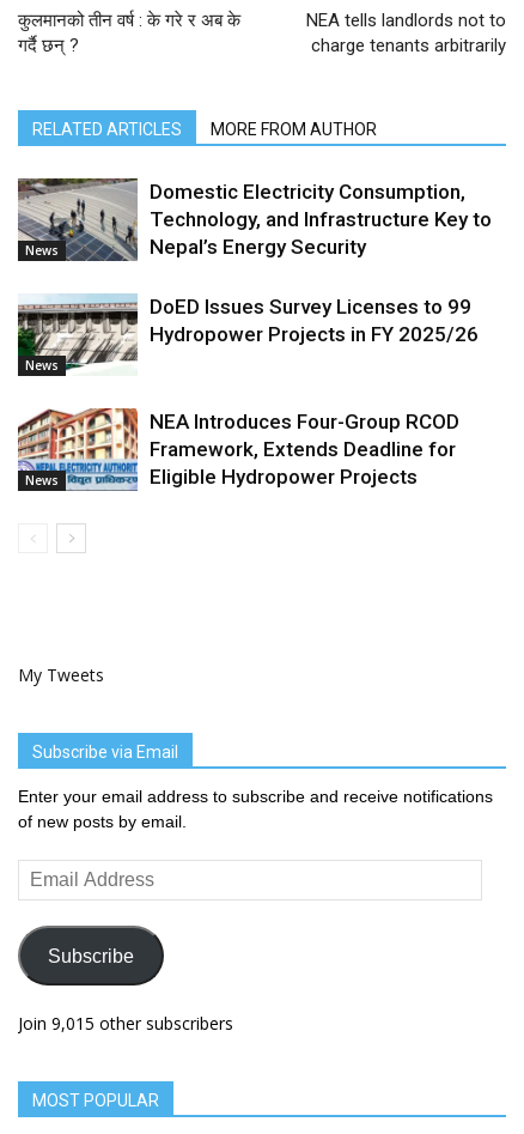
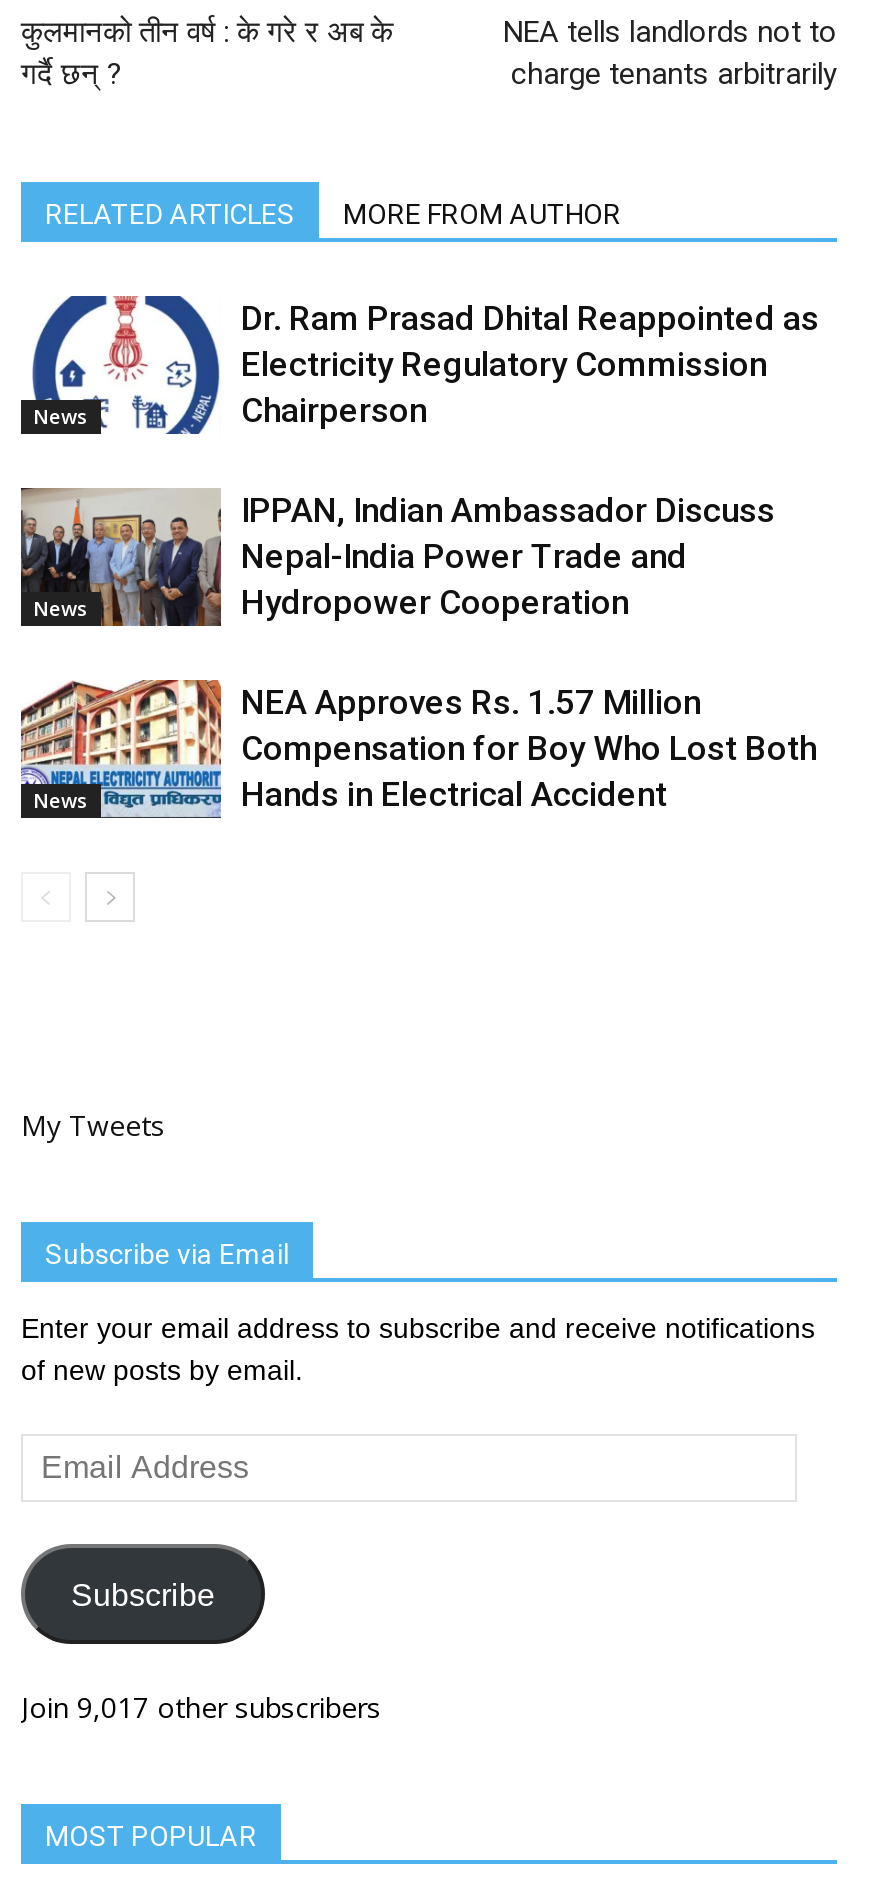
- [image]
- Domestic Electricity Consumption,
- Technology, and Infrastructure Key to
- Nepal’s Energy Security
+ [image]
+ Dr. Ram Prasad Dhital Reappointed as
+ Electricity Regulatory Commission
+ Chairperson

- [image]
- DoED Issues Survey Licenses to 99
- Hydropower Projects in FY 2025/26
+ [image]
+ IPPAN, Indian Ambassador Discuss
+ Nepal-India Power Trade and
+ Hydropower Cooperation

- NEA Introduces Four-Group RCOD
- Framework, Extends Deadline for
- Eligible Hydropower Projects
+ NEA Approves Rs. 1.57 Million
+ Compensation for Boy Who Lost Both
+ Hands in Electrical Accident

- Join 9,015 other subscribers
+ Join 9,017 other subscribers
